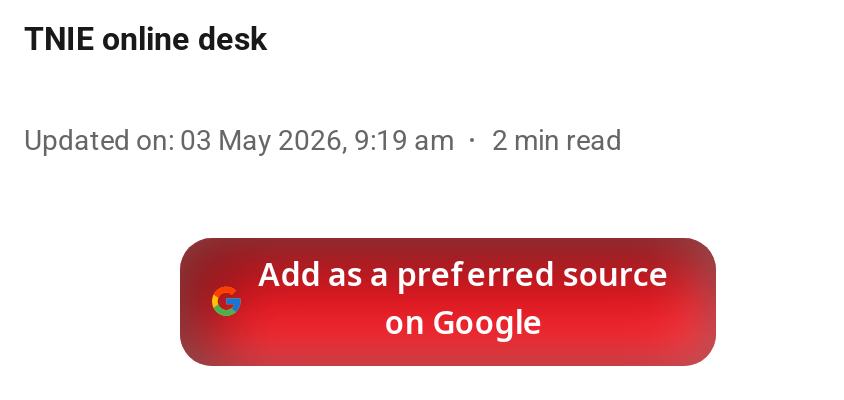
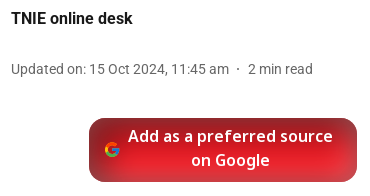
- Updated on: 03 May 2026, 9:19 am
+ Updated on: 15 Oct 2024, 11:45 am
